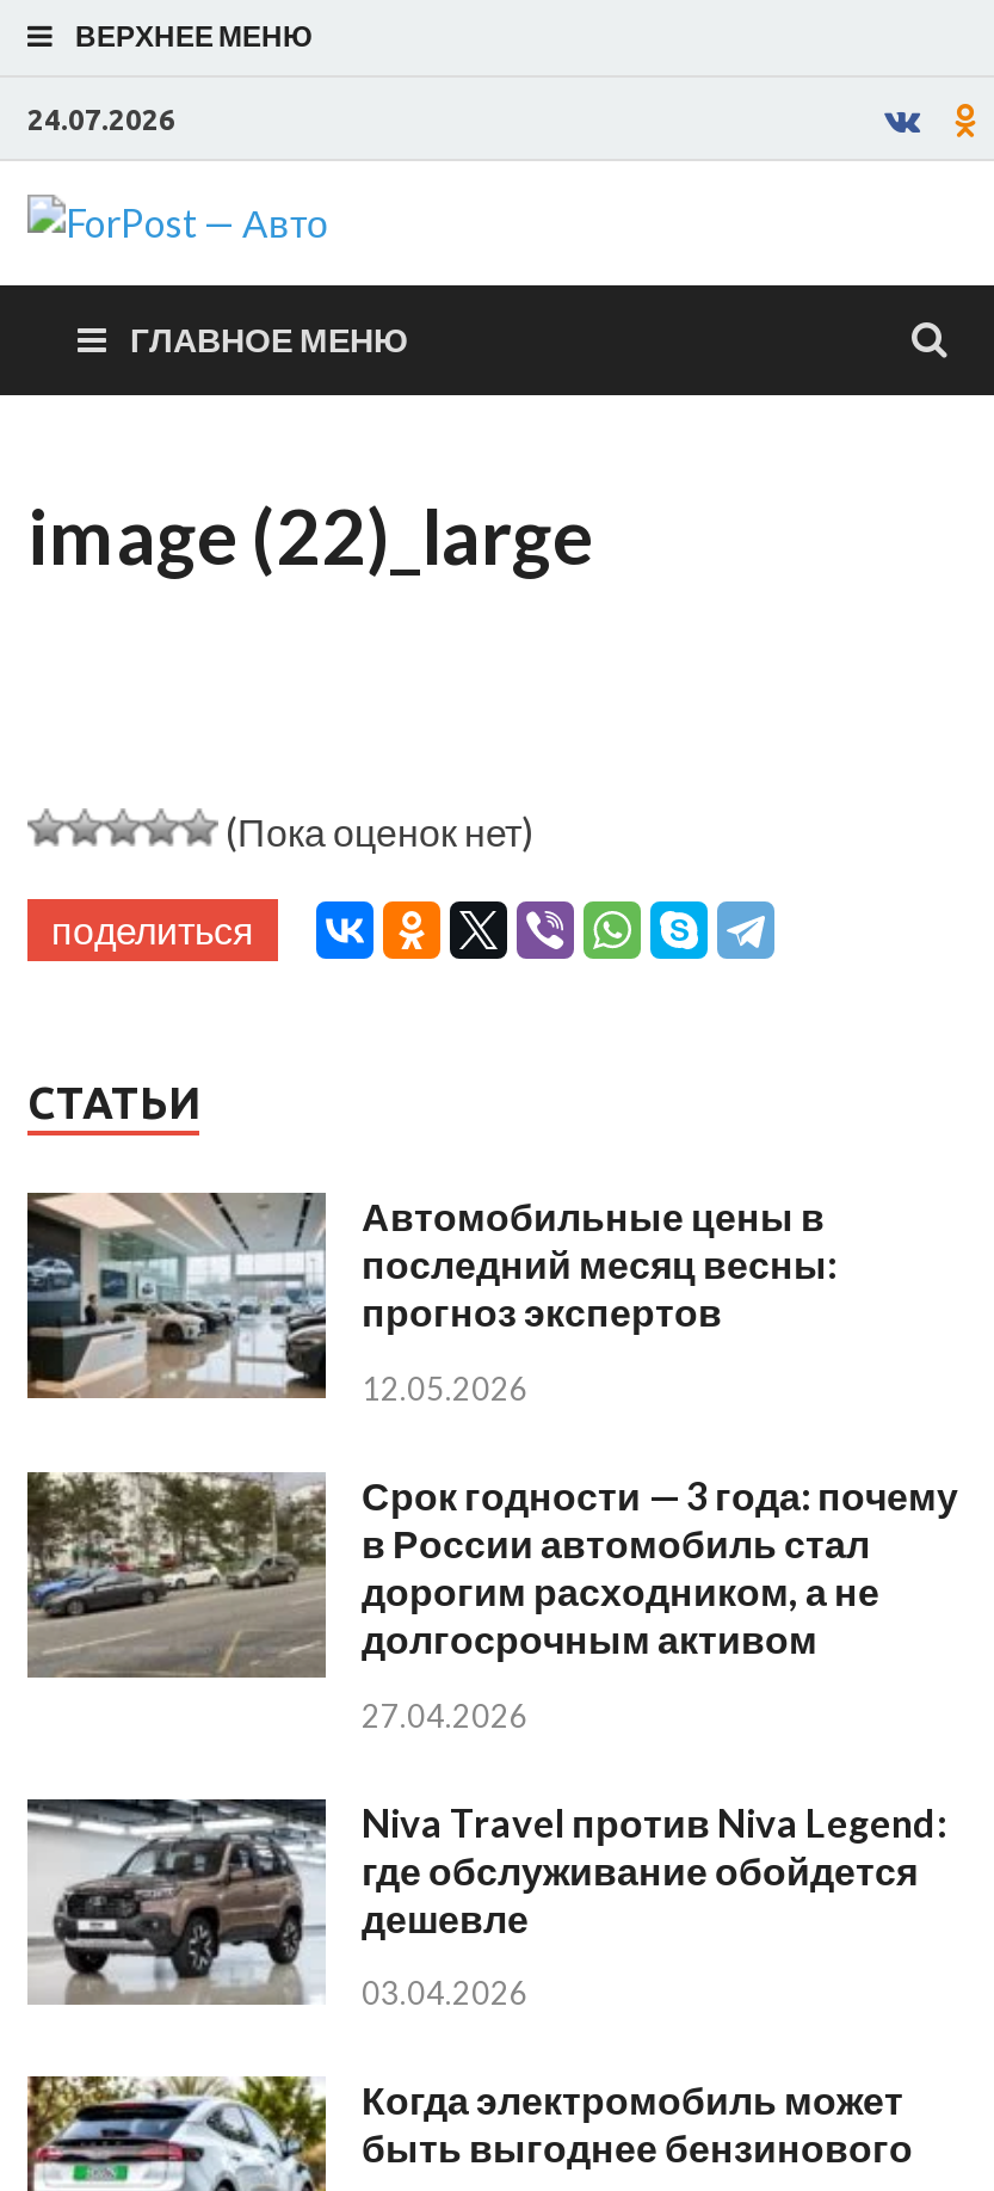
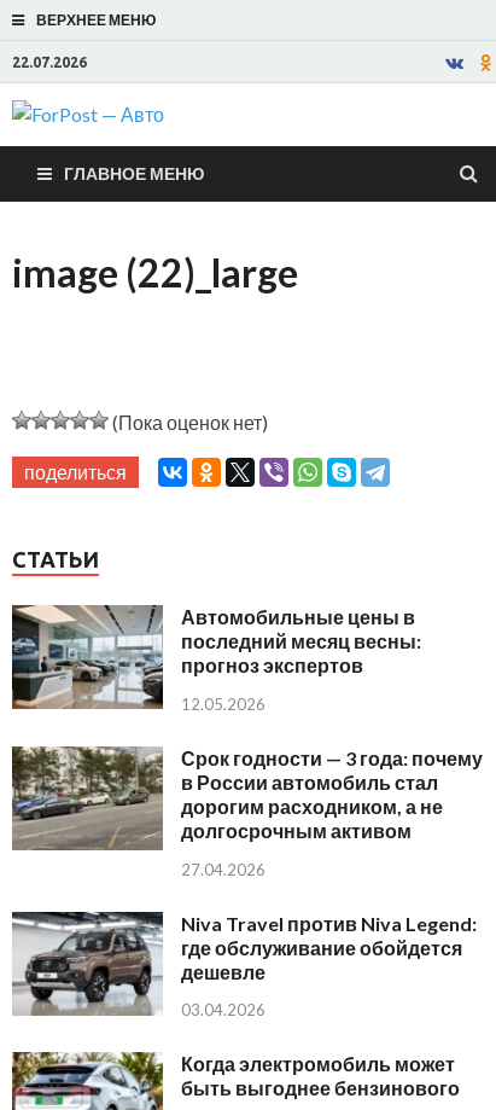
- 24.07.2026
+ 22.07.2026
